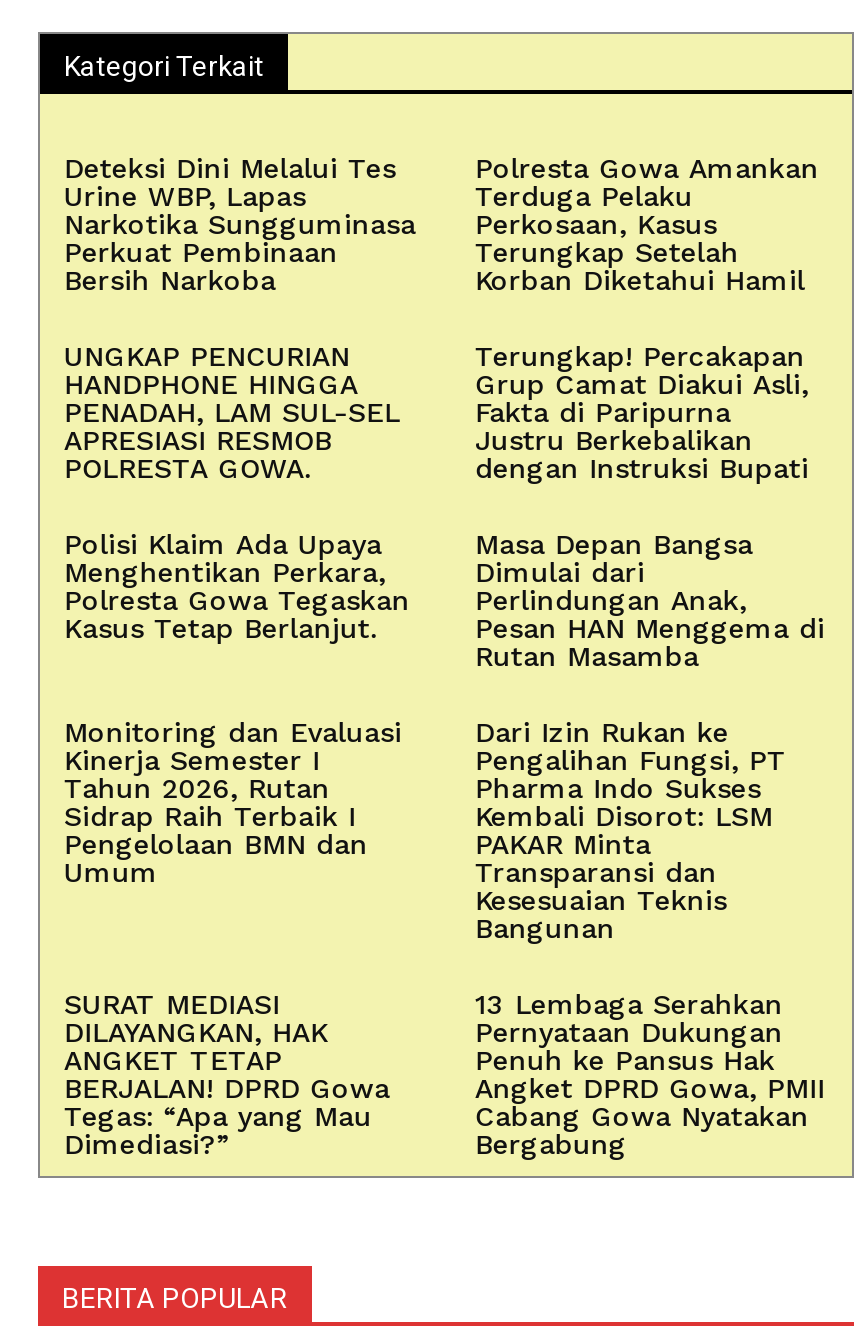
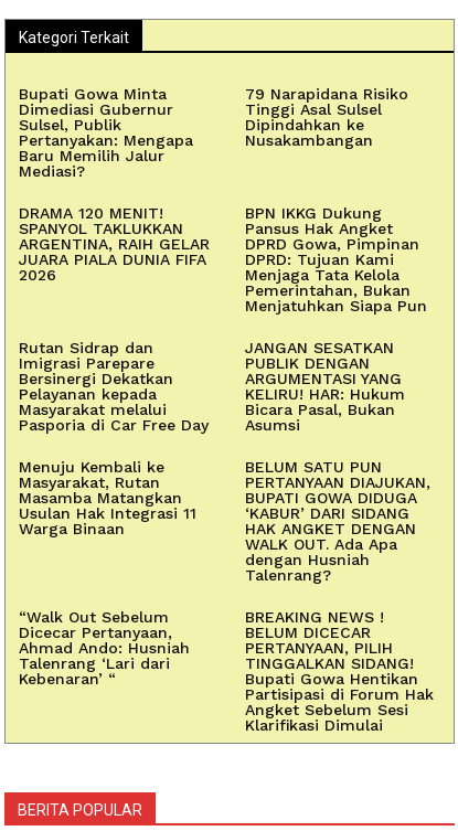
- Deteksi Dini Melalui Tes
- Urine WBP, Lapas
- Narkotika Sungguminasa
- Perkuat Pembinaan
- Bersih Narkoba
+ Bupati Gowa Minta
+ Dimediasi Gubernur
+ Sulsel, Publik
+ Pertanyakan: Mengapa
+ Baru Memilih Jalur
+ Mediasi?

- Polresta Gowa Amankan
- Terduga Pelaku
- Perkosaan, Kasus
- Terungkap Setelah
- Korban Diketahui Hamil
+ 79 Narapidana Risiko
+ Tinggi Asal Sulsel
+ Dipindahkan ke
+ Nusakambangan

- UNGKAP PENCURIAN
- HANDPHONE HINGGA
- PENADAH, LAM SUL-SEL
- APRESIASI RESMOB
- POLRESTA GOWA.
+ DRAMA 120 MENIT!
+ SPANYOL TAKLUKKAN
+ ARGENTINA, RAIH GELAR
+ JUARA PIALA DUNIA FIFA
+ 2026

- Terungkap! Percakapan
- Grup Camat Diakui Asli,
- Fakta di Paripurna
- Justru Berkebalikan
- dengan Instruksi Bupati
+ BPN IKKG Dukung
+ Pansus Hak Angket
+ DPRD Gowa, Pimpinan
+ DPRD: Tujuan Kami
+ Menjaga Tata Kelola
+ Pemerintahan, Bukan
+ Menjatuhkan Siapa Pun

- Polisi Klaim Ada Upaya
- Menghentikan Perkara,
- Polresta Gowa Tegaskan
- Kasus Tetap Berlanjut.
+ Rutan Sidrap dan
+ Imigrasi Parepare
+ Bersinergi Dekatkan
+ Pelayanan kepada
+ Masyarakat melalui
+ Pasporia di Car Free Day

- Masa Depan Bangsa
- Dimulai dari
- Perlindungan Anak,
- Pesan HAN Menggema di
- Rutan Masamba
+ JANGAN SESATKAN
+ PUBLIK DENGAN
+ ARGUMENTASI YANG
+ KELIRU! HAR: Hukum
+ Bicara Pasal, Bukan
+ Asumsi

- Monitoring dan Evaluasi
- Kinerja Semester I
- Tahun 2026, Rutan
- Sidrap Raih Terbaik I
- Pengelolaan BMN dan
- Umum
+ Menuju Kembali ke
+ Masyarakat, Rutan
+ Masamba Matangkan
+ Usulan Hak Integrasi 11
+ Warga Binaan

- Dari Izin Rukan ke
- Pengalihan Fungsi, PT
- Pharma Indo Sukses
- Kembali Disorot: LSM
- PAKAR Minta
- Transparansi dan
- Kesesuaian Teknis
- Bangunan
+ BELUM SATU PUN
+ PERTANYAAN DIAJUKAN,
+ BUPATI GOWA DIDUGA
+ ‘KABUR’ DARI SIDANG
+ HAK ANGKET DENGAN
+ WALK OUT. Ada Apa
+ dengan Husniah
+ Talenrang?

- SURAT MEDIASI
- DILAYANGKAN, HAK
- ANGKET TETAP
- BERJALAN! DPRD Gowa
- Tegas: “Apa yang Mau
- Dimediasi?”
+ “Walk Out Sebelum
+ Dicecar Pertanyaan,
+ Ahmad Ando: Husniah
+ Talenrang ‘Lari dari
+ Kebenaran’ “

- 13 Lembaga Serahkan
- Pernyataan Dukungan
- Penuh ke Pansus Hak
- Angket DPRD Gowa, PMII
- Cabang Gowa Nyatakan
- Bergabung
+ BREAKING NEWS !
+ BELUM DICECAR
+ PERTANYAAN, PILIH
+ TINGGALKAN SIDANG!
+ Bupati Gowa Hentikan
+ Partisipasi di Forum Hak
+ Angket Sebelum Sesi
+ Klarifikasi Dimulai
